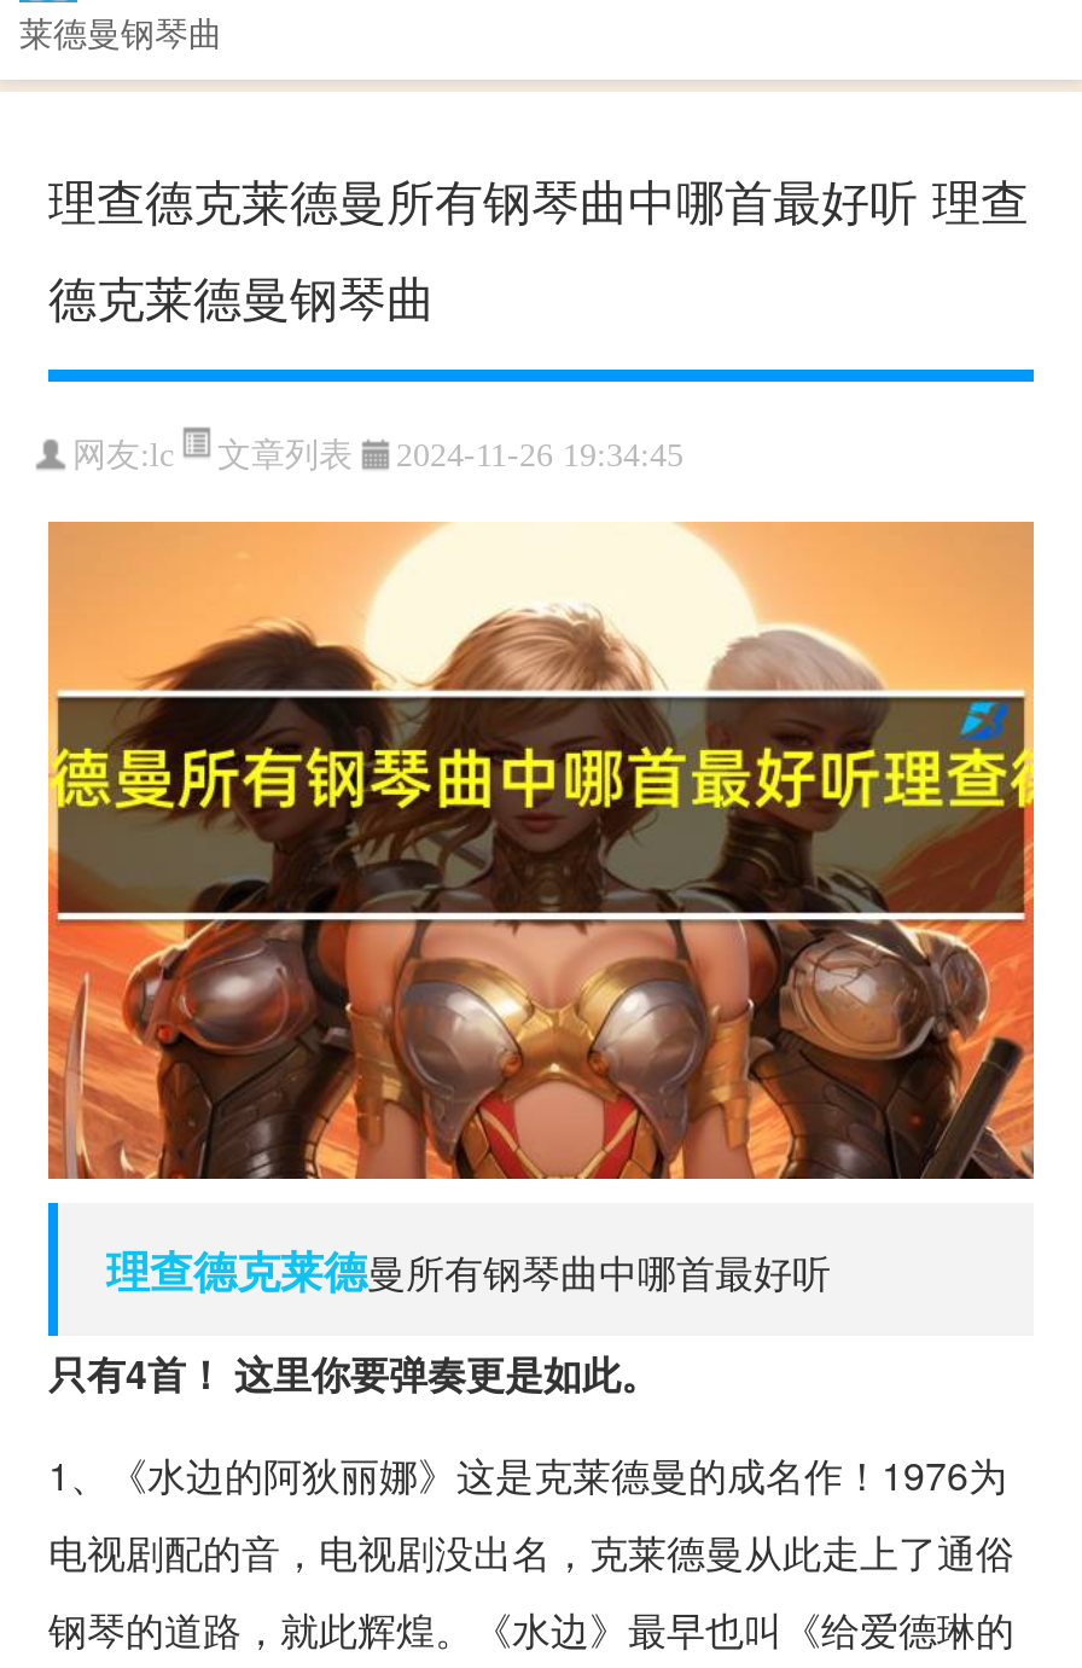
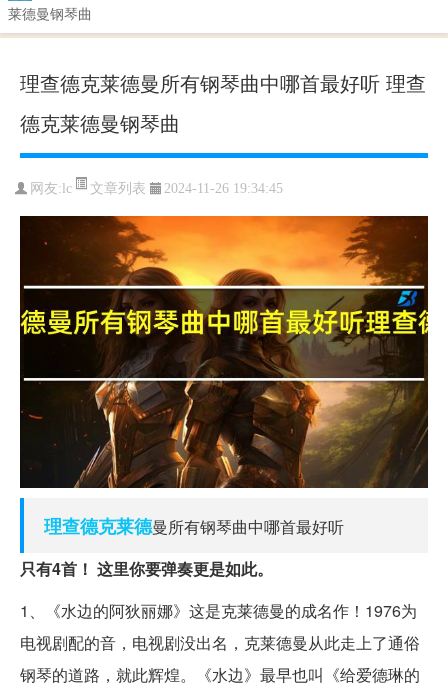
- [image]
+ [image]
